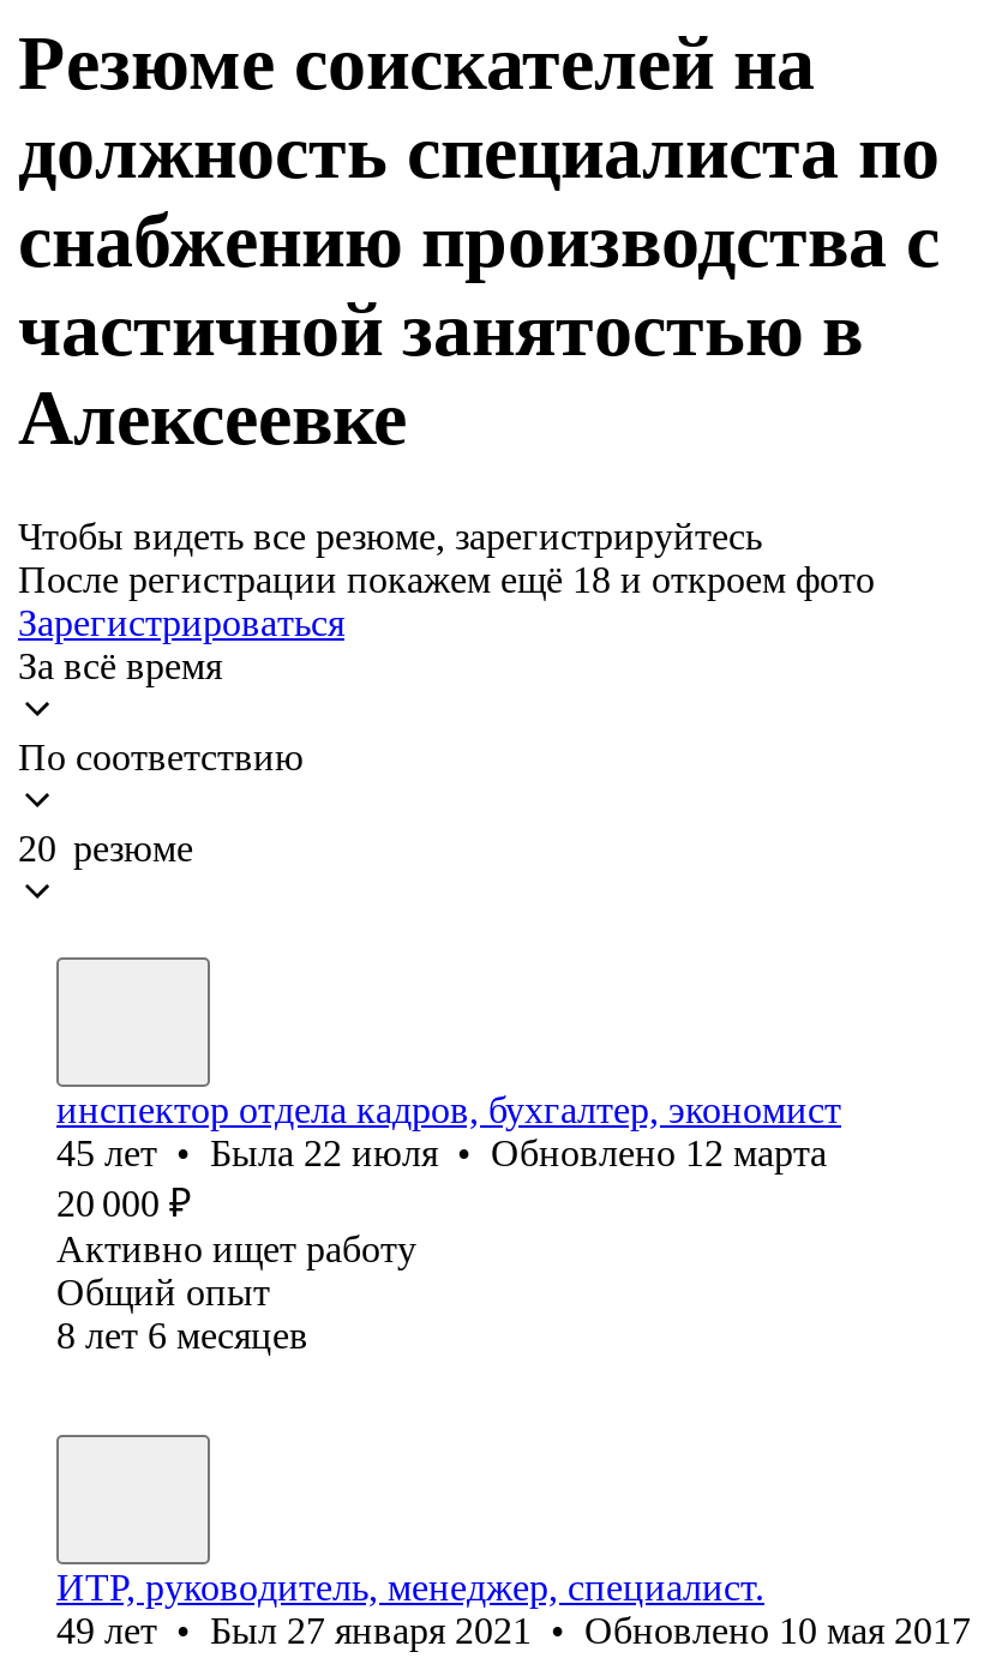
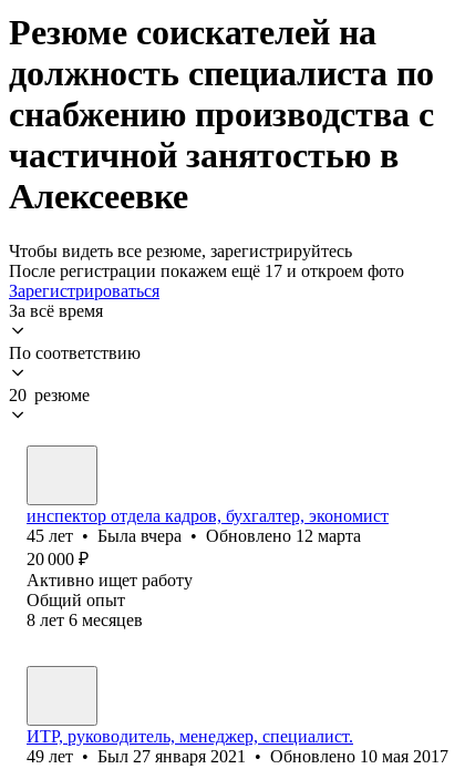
- После регистрации покажем ещё 18 и откроем фото
+ После регистрации покажем ещё 17 и откроем фото

- 45 лет • Была 22 июля • Обновлено 12 марта
+ 45 лет • Была вчера • Обновлено 12 марта
